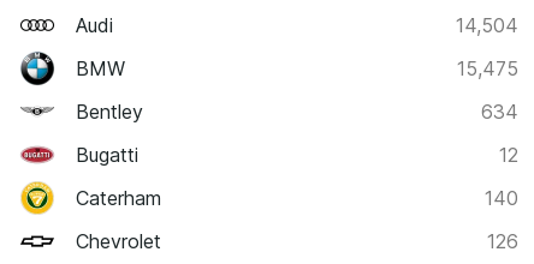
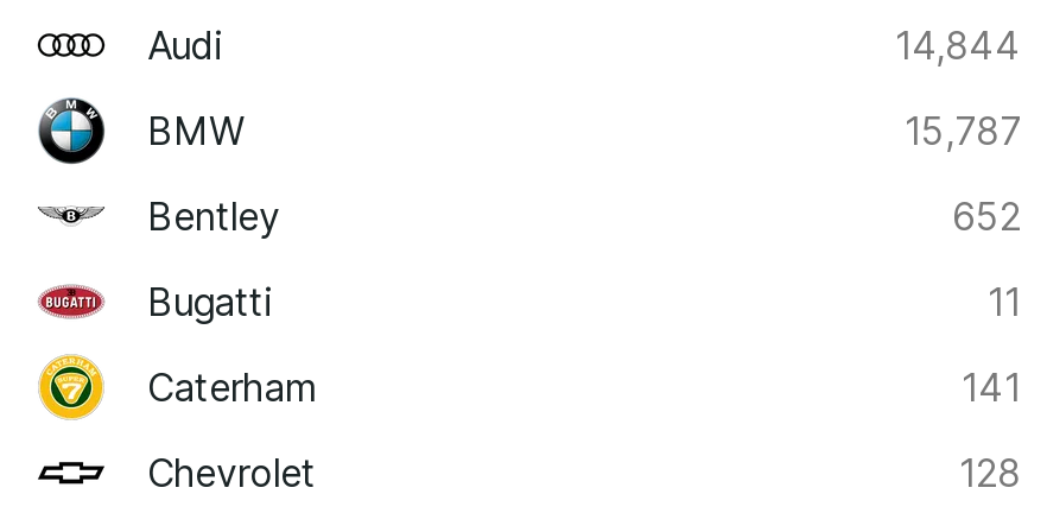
- 14,504
+ 14,844

- 15,475
+ 15,787

- 634
+ 652

- 12
+ 11

- 140
+ 141

- 126
+ 128
